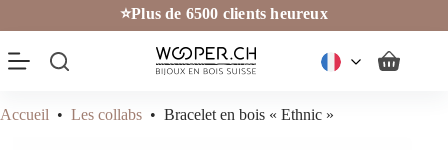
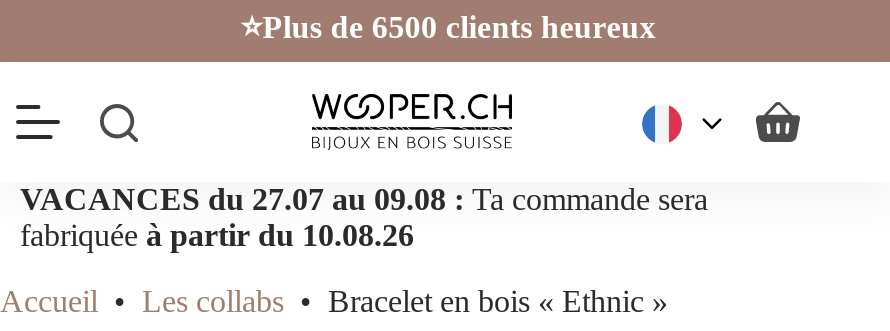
+ VACANCES du 27.07 au 09.08 : Ta commande sera
+ fabriquée à partir du 10.08.26
